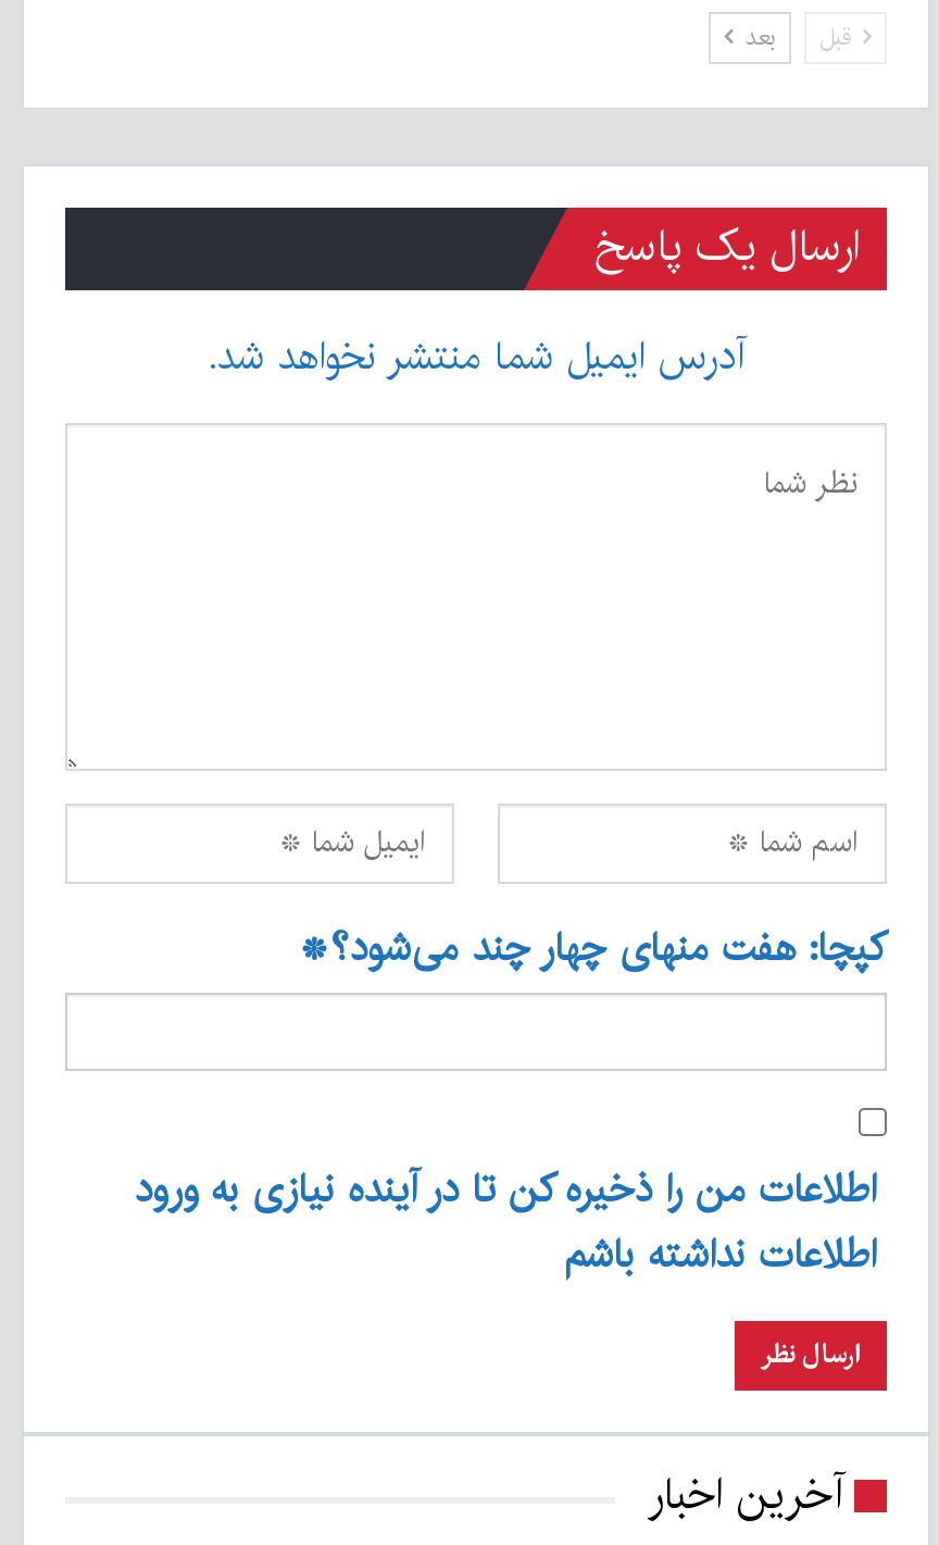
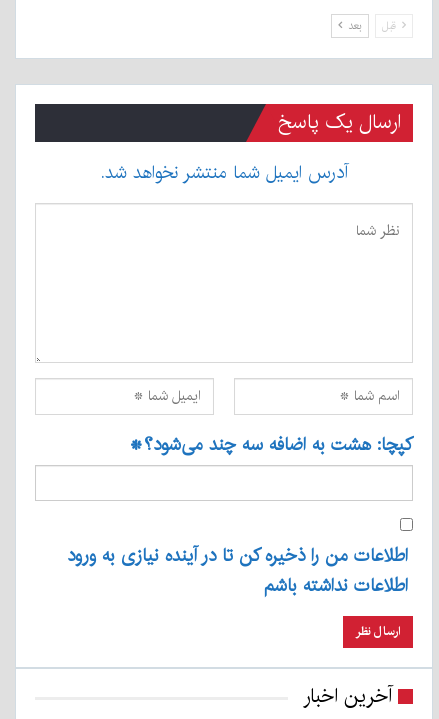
- کپچا: هفت منهای چهار چند می‌شود؟*
+ کپچا: هشت به اضافه سه چند می‌شود؟*
